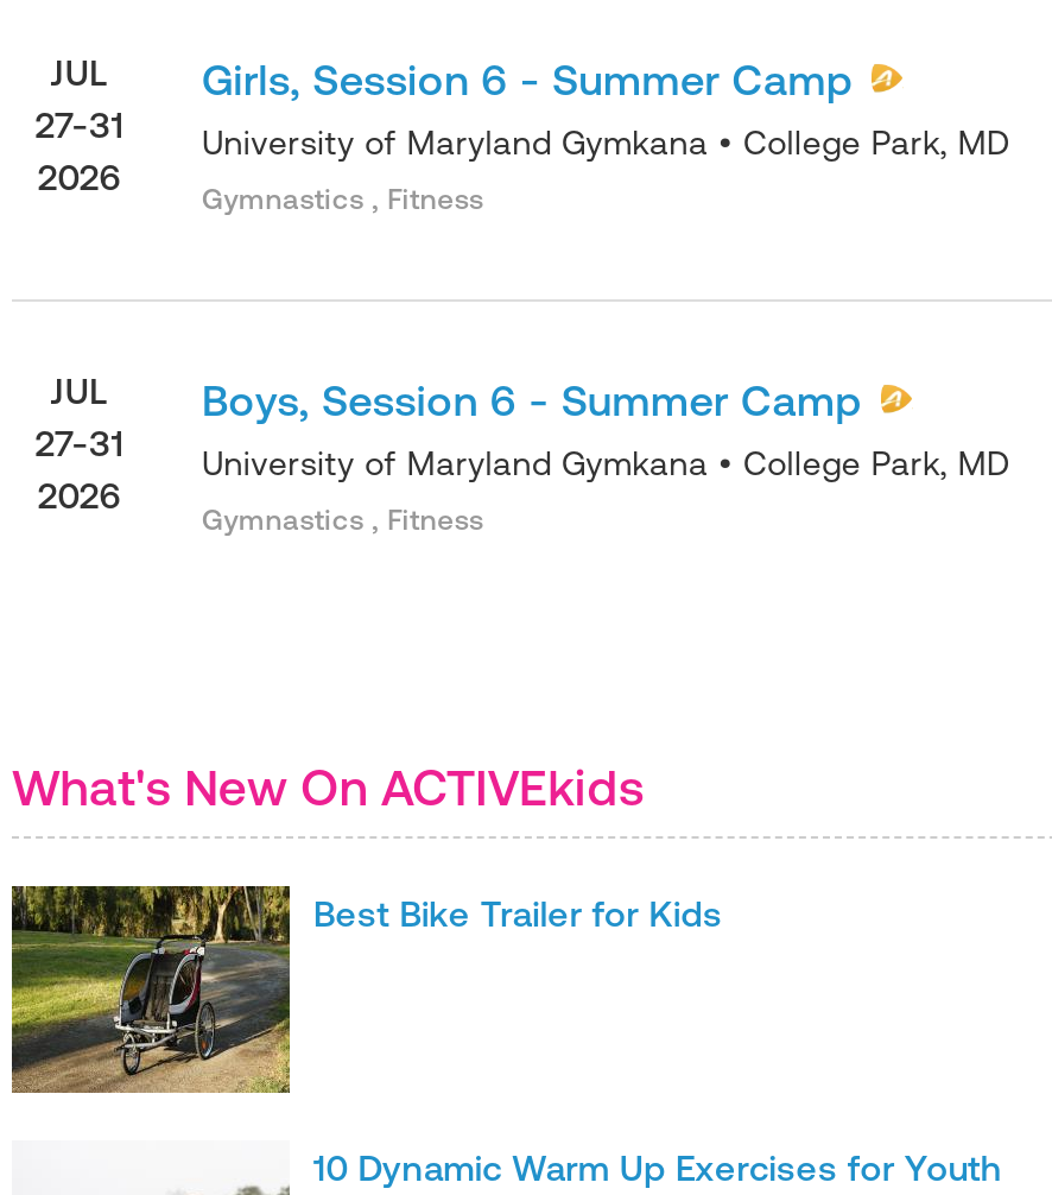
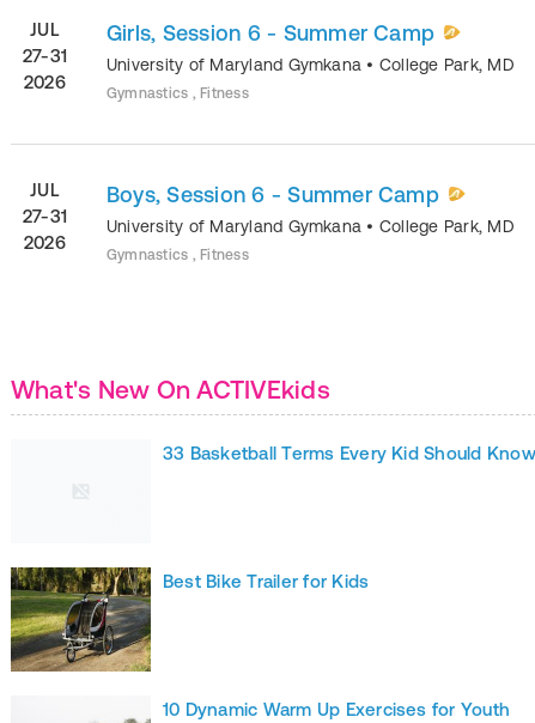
+ 33 Basketball Terms Every Kid Should Know
